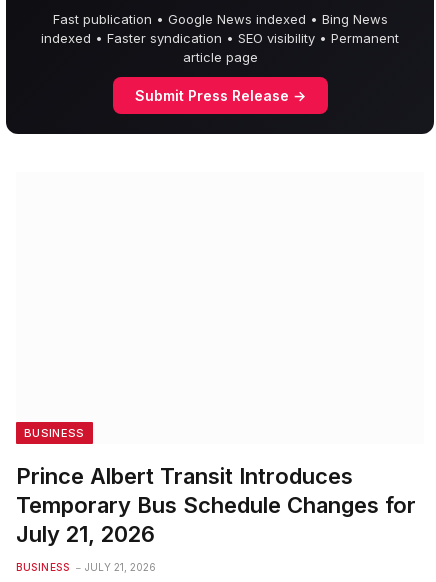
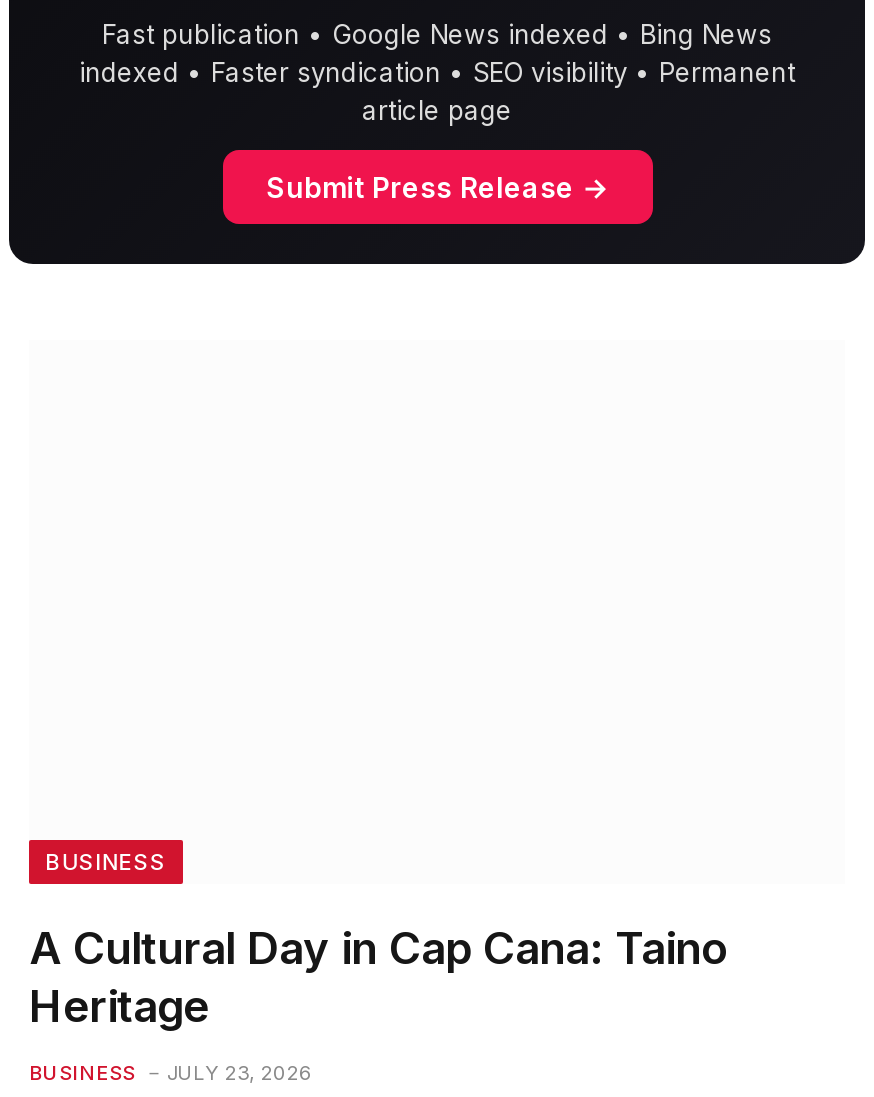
- Prince Albert Transit Introduces
- Temporary Bus Schedule Changes for
- July 21, 2026
+ A Cultural Day in Cap Cana: Taino
+ Heritage

- BUSINESS JULY 21, 2026
+ BUSINESS JULY 23, 2026
